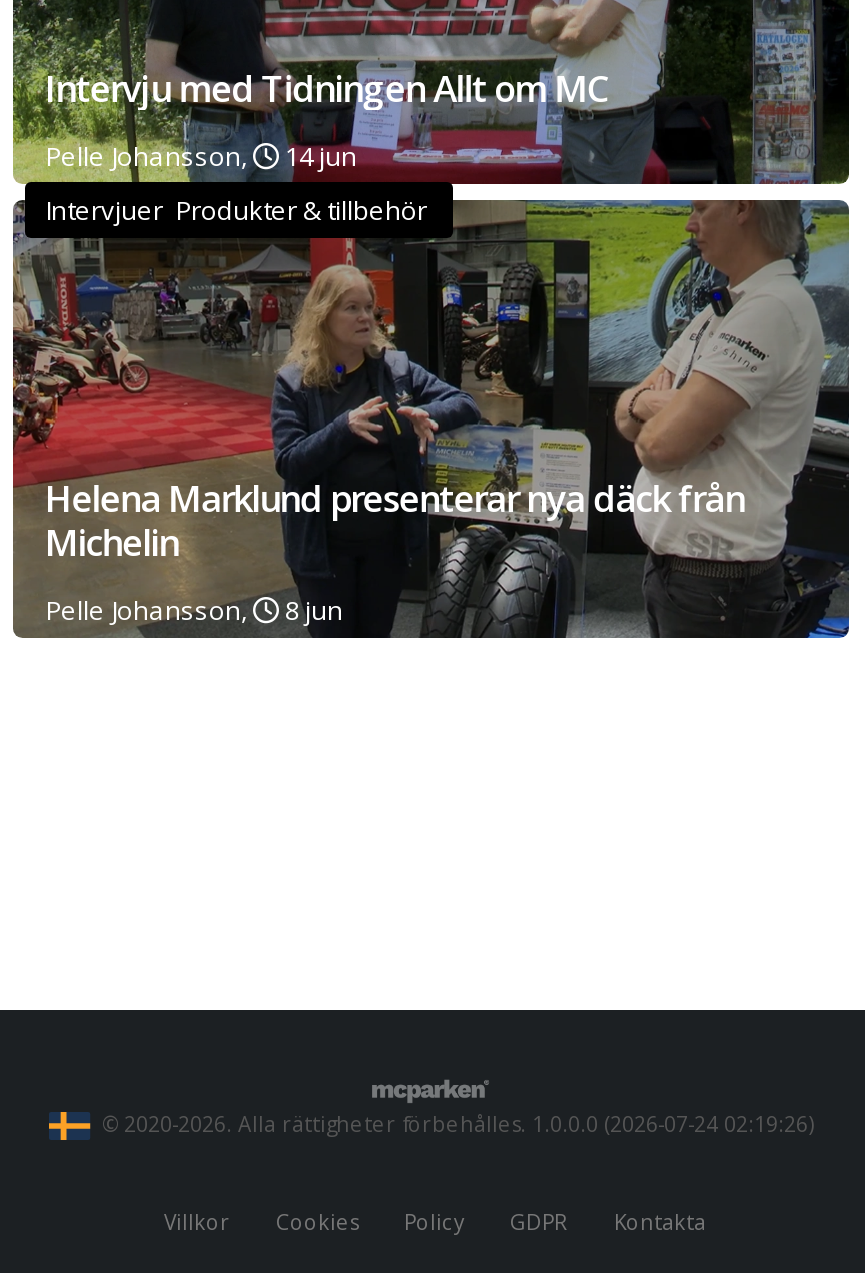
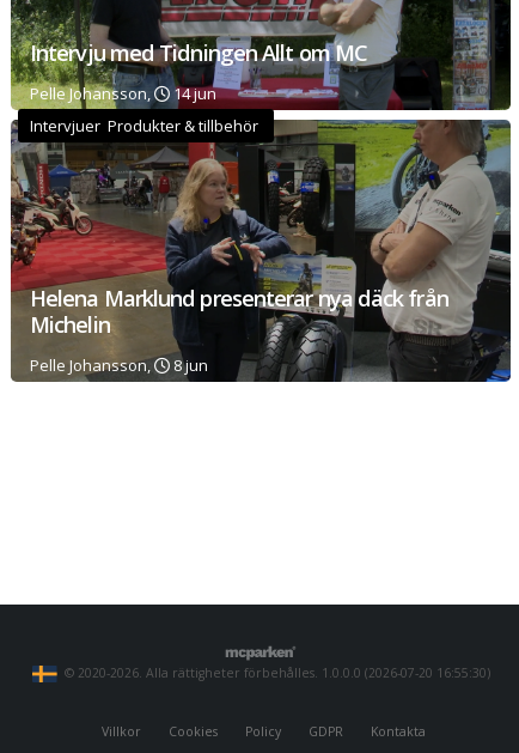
- © 2020-2026. Alla rättigheter förbehålles. 1.0.0.0 (2026-07-24 02:19:26)
+ © 2020-2026. Alla rättigheter förbehålles. 1.0.0.0 (2026-07-20 16:55:30)
